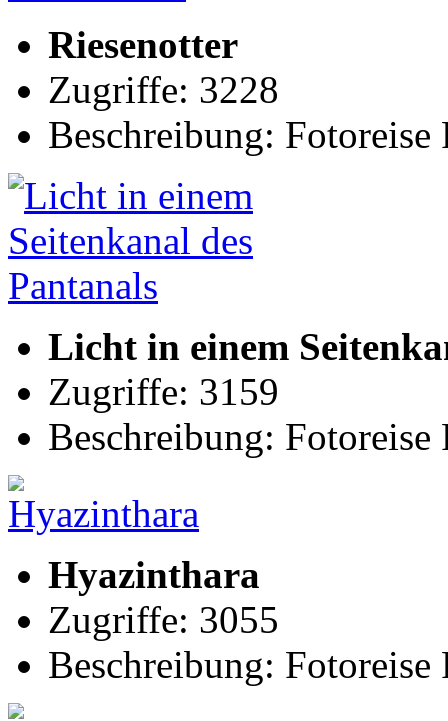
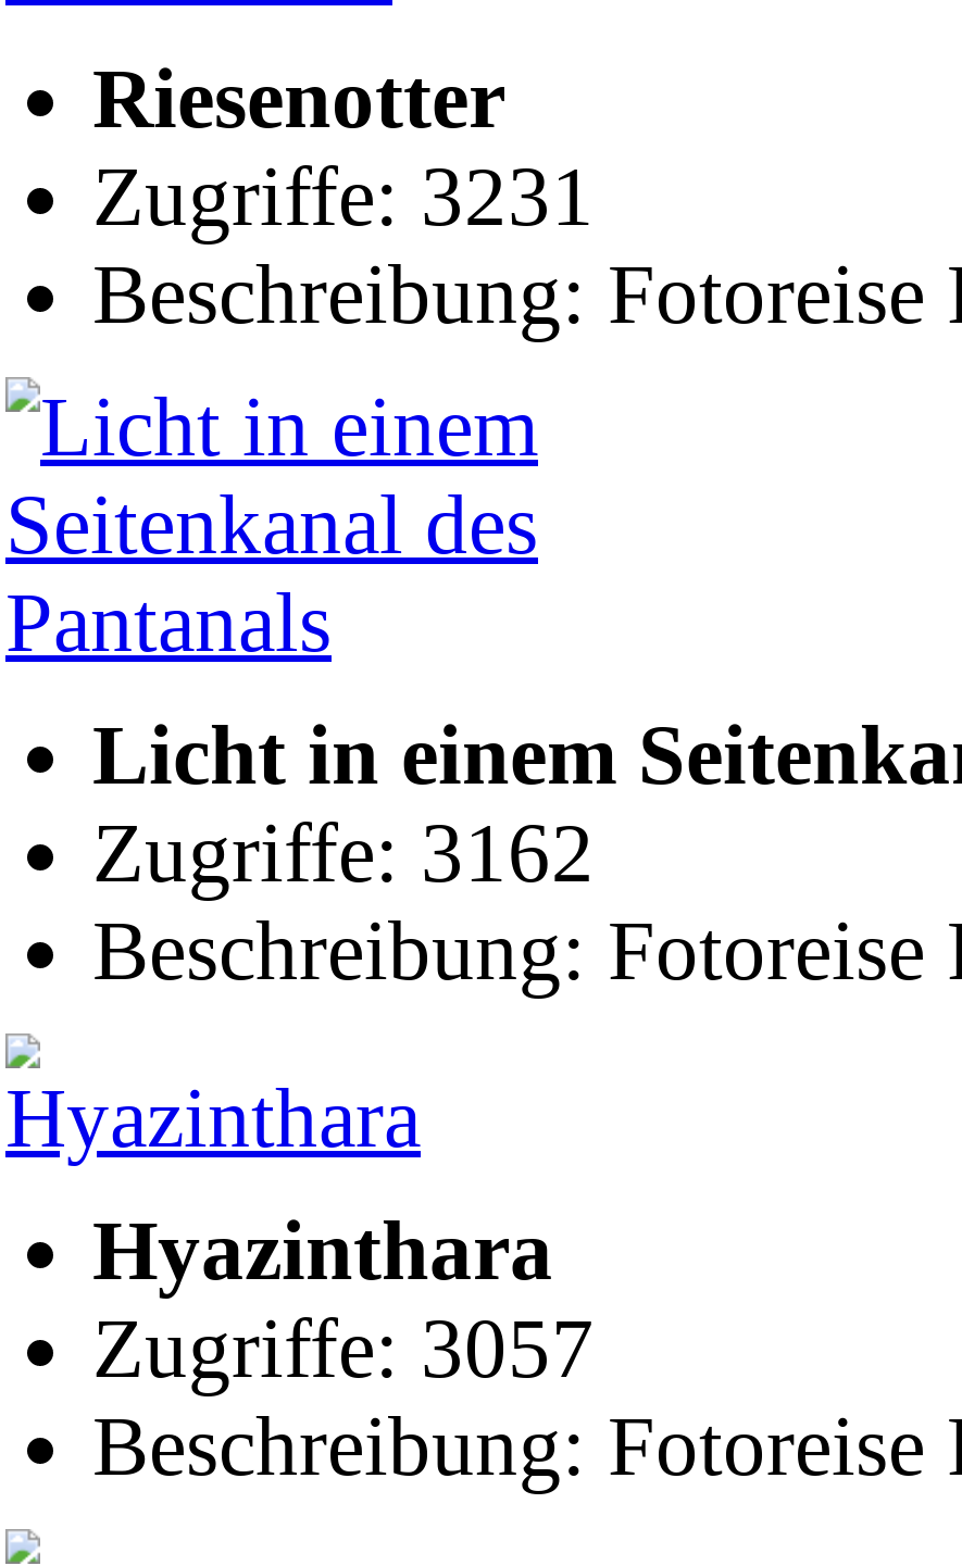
- Zugriffe: 3228
+ Zugriffe: 3231

- Zugriffe: 3159
+ Zugriffe: 3162

- Zugriffe: 3055
+ Zugriffe: 3057
